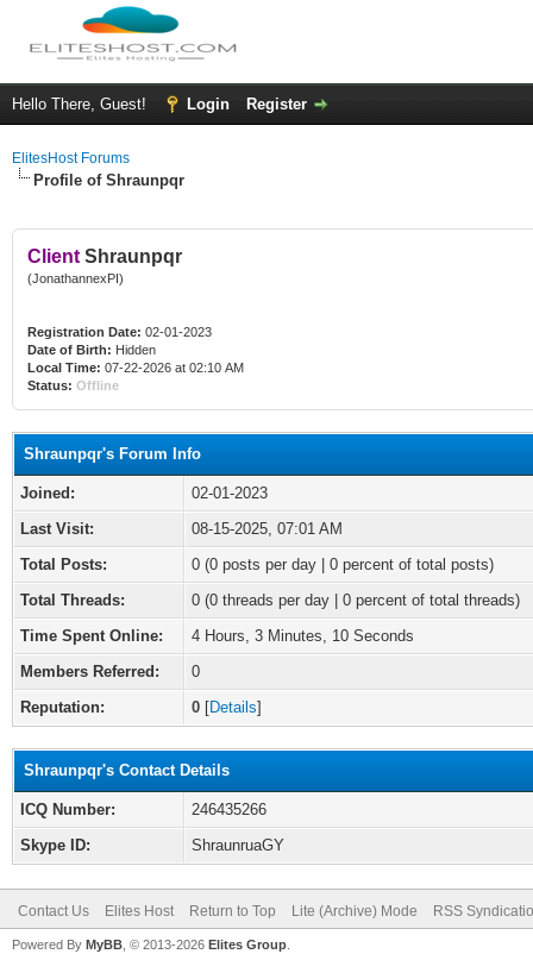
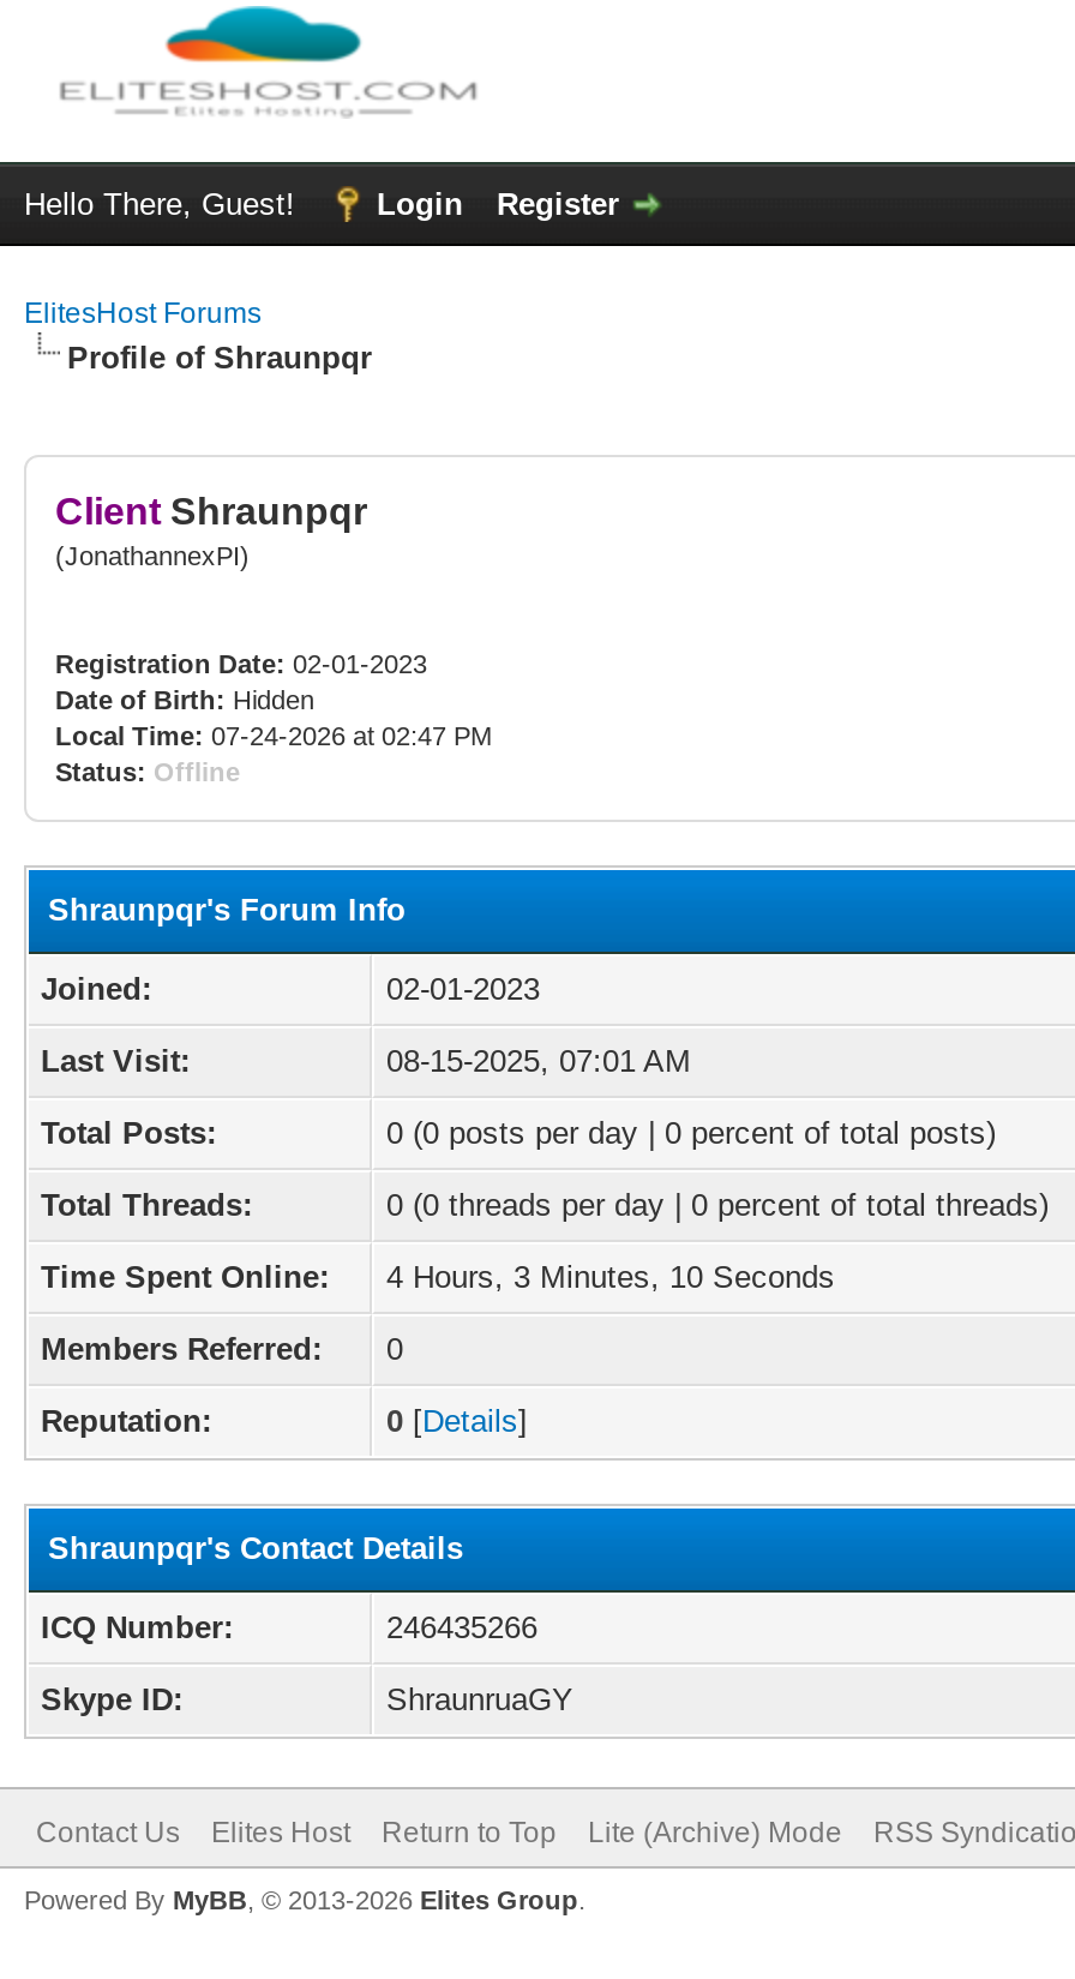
- Local Time: 07-22-2026 at 02:10 AM
+ Local Time: 07-24-2026 at 02:47 PM
